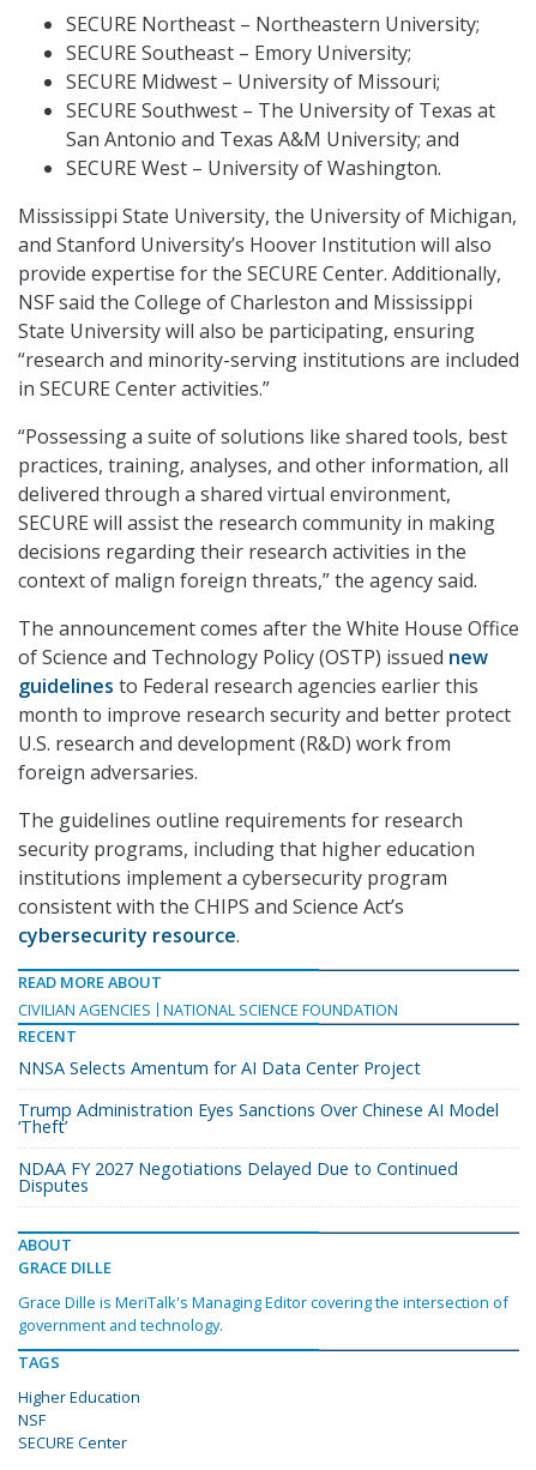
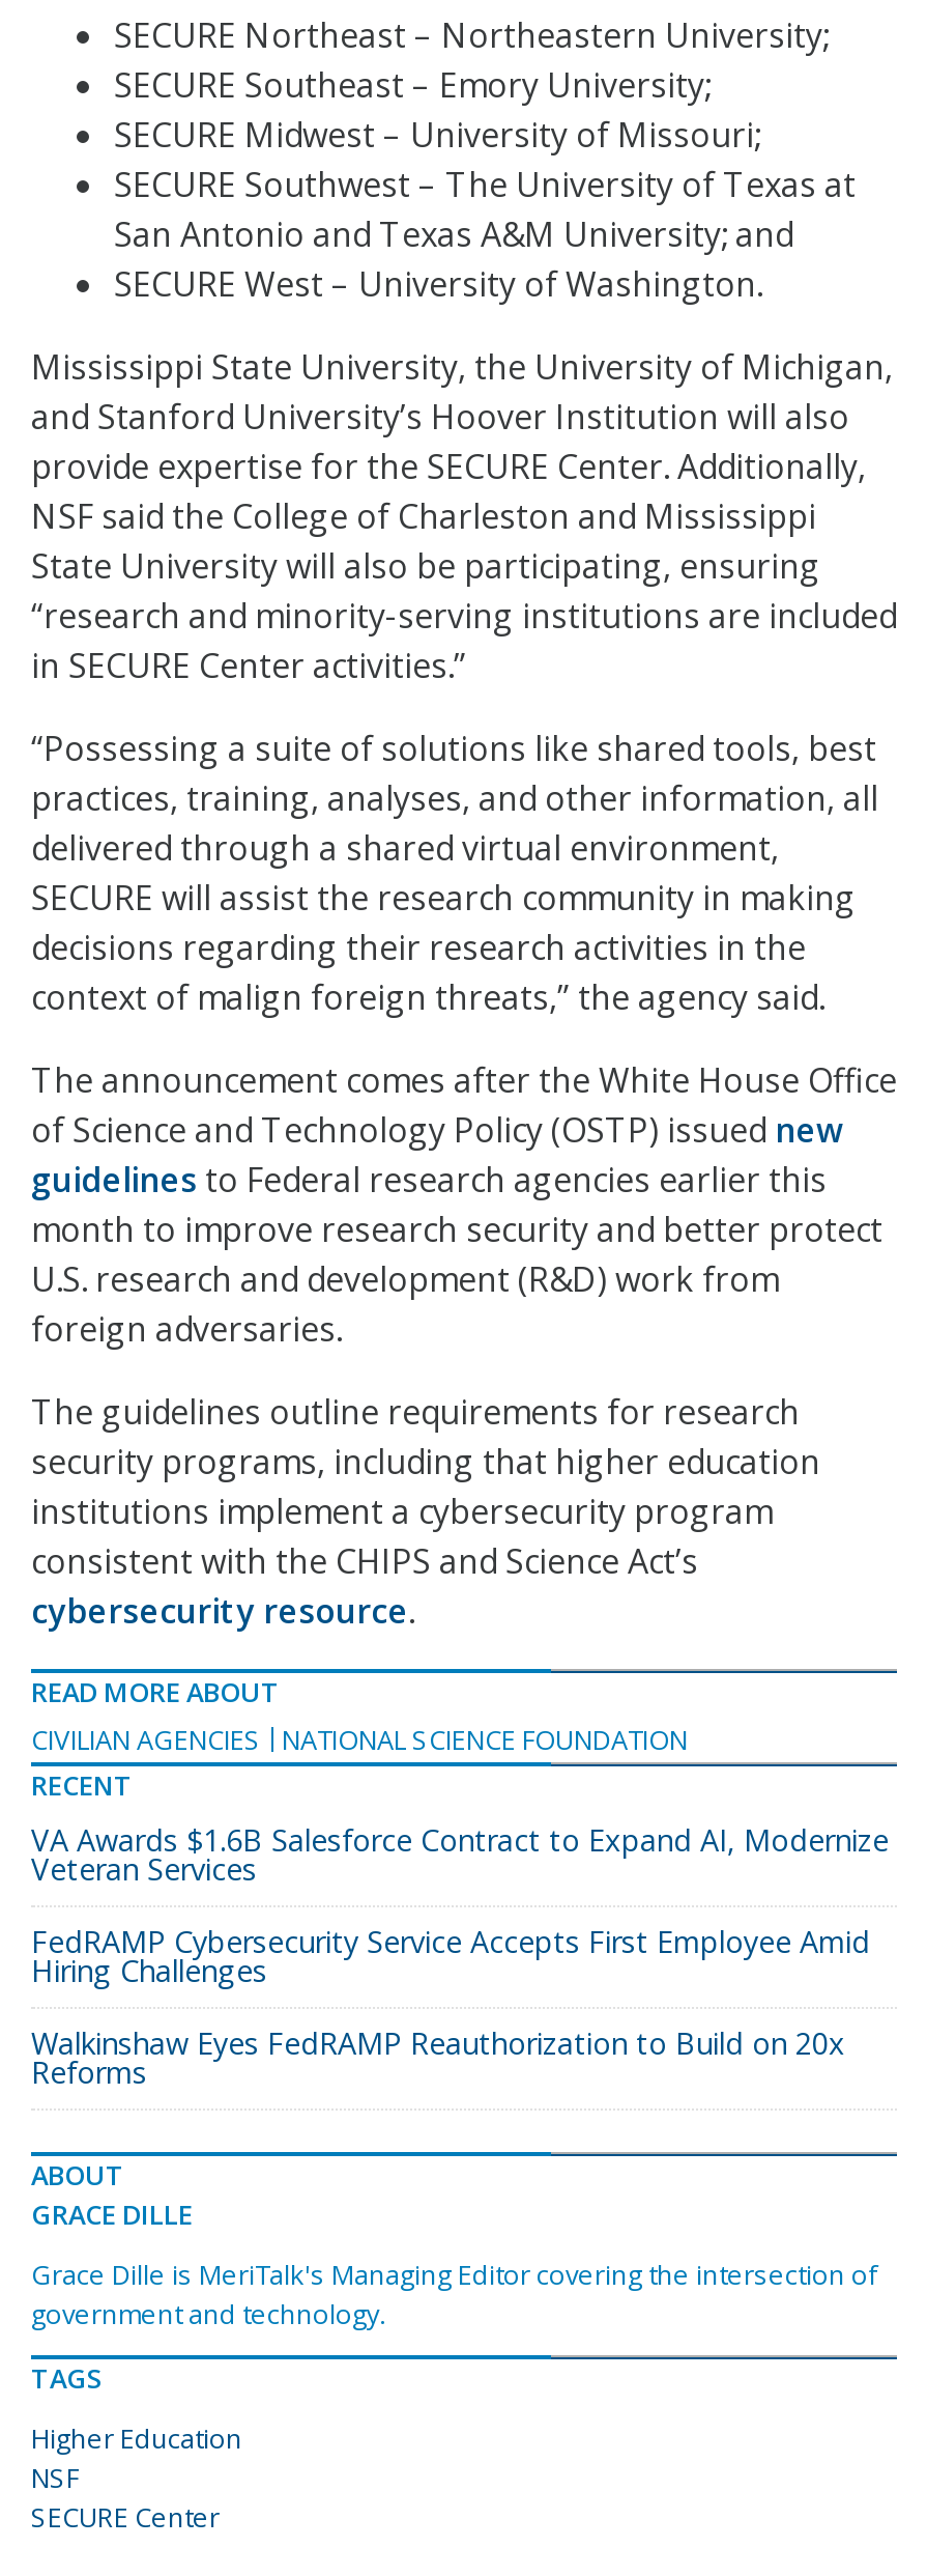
- NNSA Selects Amentum for AI Data Center Project
+ VA Awards $1.6B Salesforce Contract to Expand AI, Modernize
+ Veteran Services

- Trump Administration Eyes Sanctions Over Chinese AI Model
- ‘Theft’
+ FedRAMP Cybersecurity Service Accepts First Employee Amid
+ Hiring Challenges

- NDAA FY 2027 Negotiations Delayed Due to Continued
- Disputes
+ Walkinshaw Eyes FedRAMP Reauthorization to Build on 20x
+ Reforms
